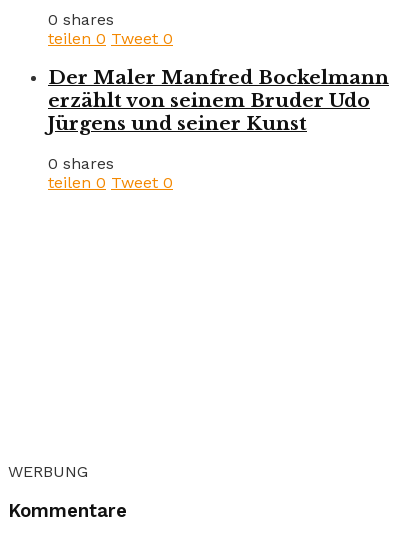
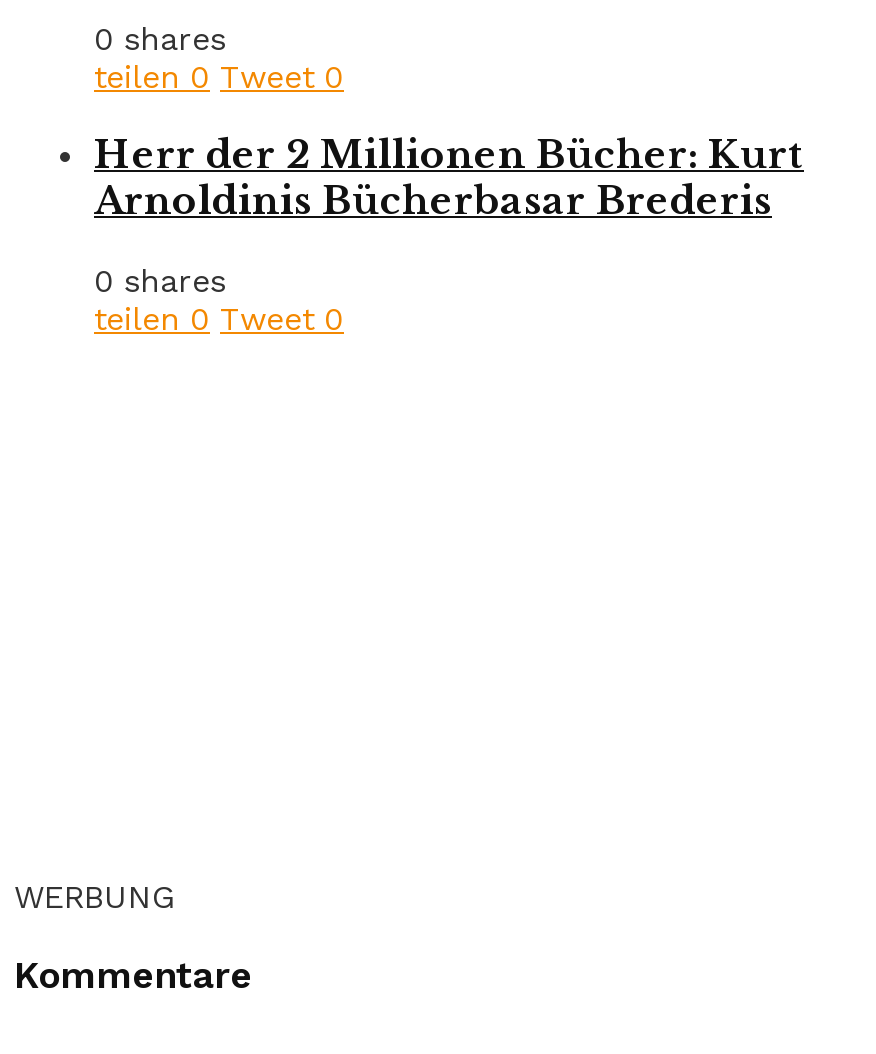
- Der Maler Manfred Bockelmann
- erzählt von seinem Bruder Udo
- Jürgens und seiner Kunst
+ Herr der 2 Millionen Bücher: Kurt
+ Arnoldinis Bücherbasar Brederis
